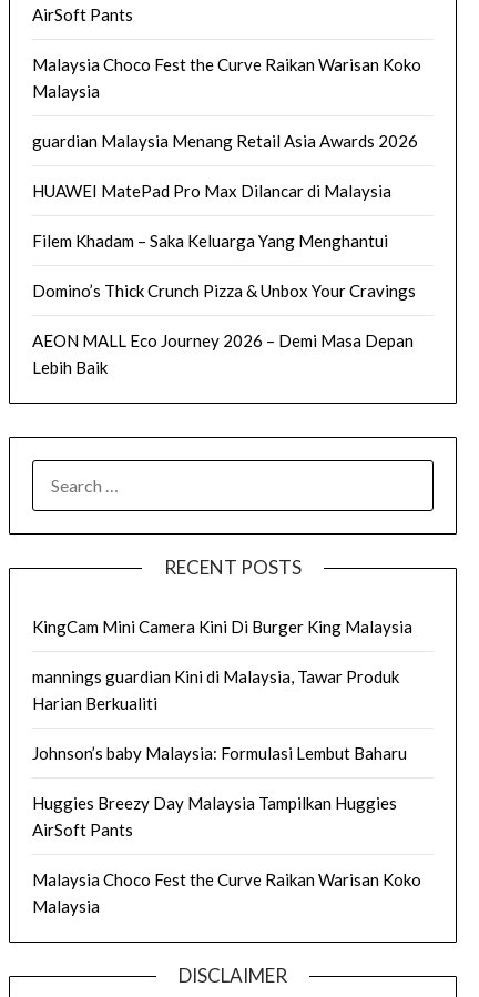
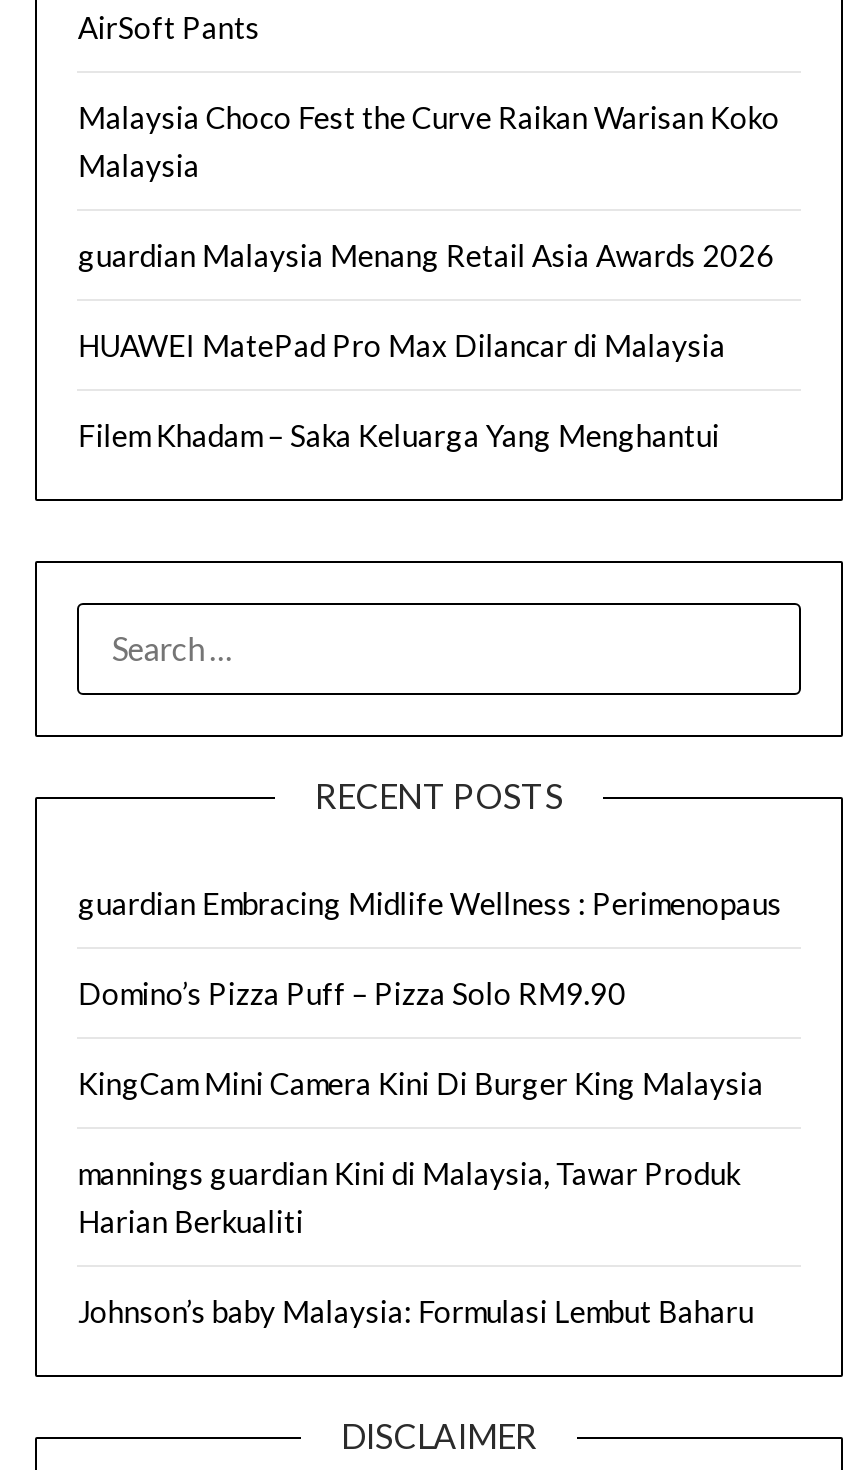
- Domino’s Thick Crunch Pizza & Unbox Your Cravings
- AEON MALL Eco Journey 2026 – Demi Masa Depan
- Lebih Baik

+ guardian Embracing Midlife Wellness : Perimenopaus
+ Domino’s Pizza Puff – Pizza Solo RM9.90

- Huggies Breezy Day Malaysia Tampilkan Huggies
- AirSoft Pants
- Malaysia Choco Fest the Curve Raikan Warisan Koko
- Malaysia
